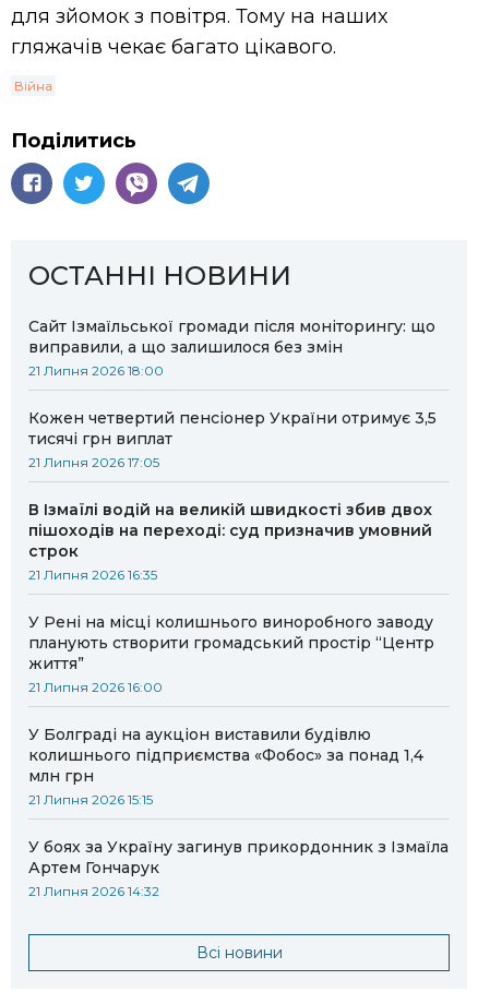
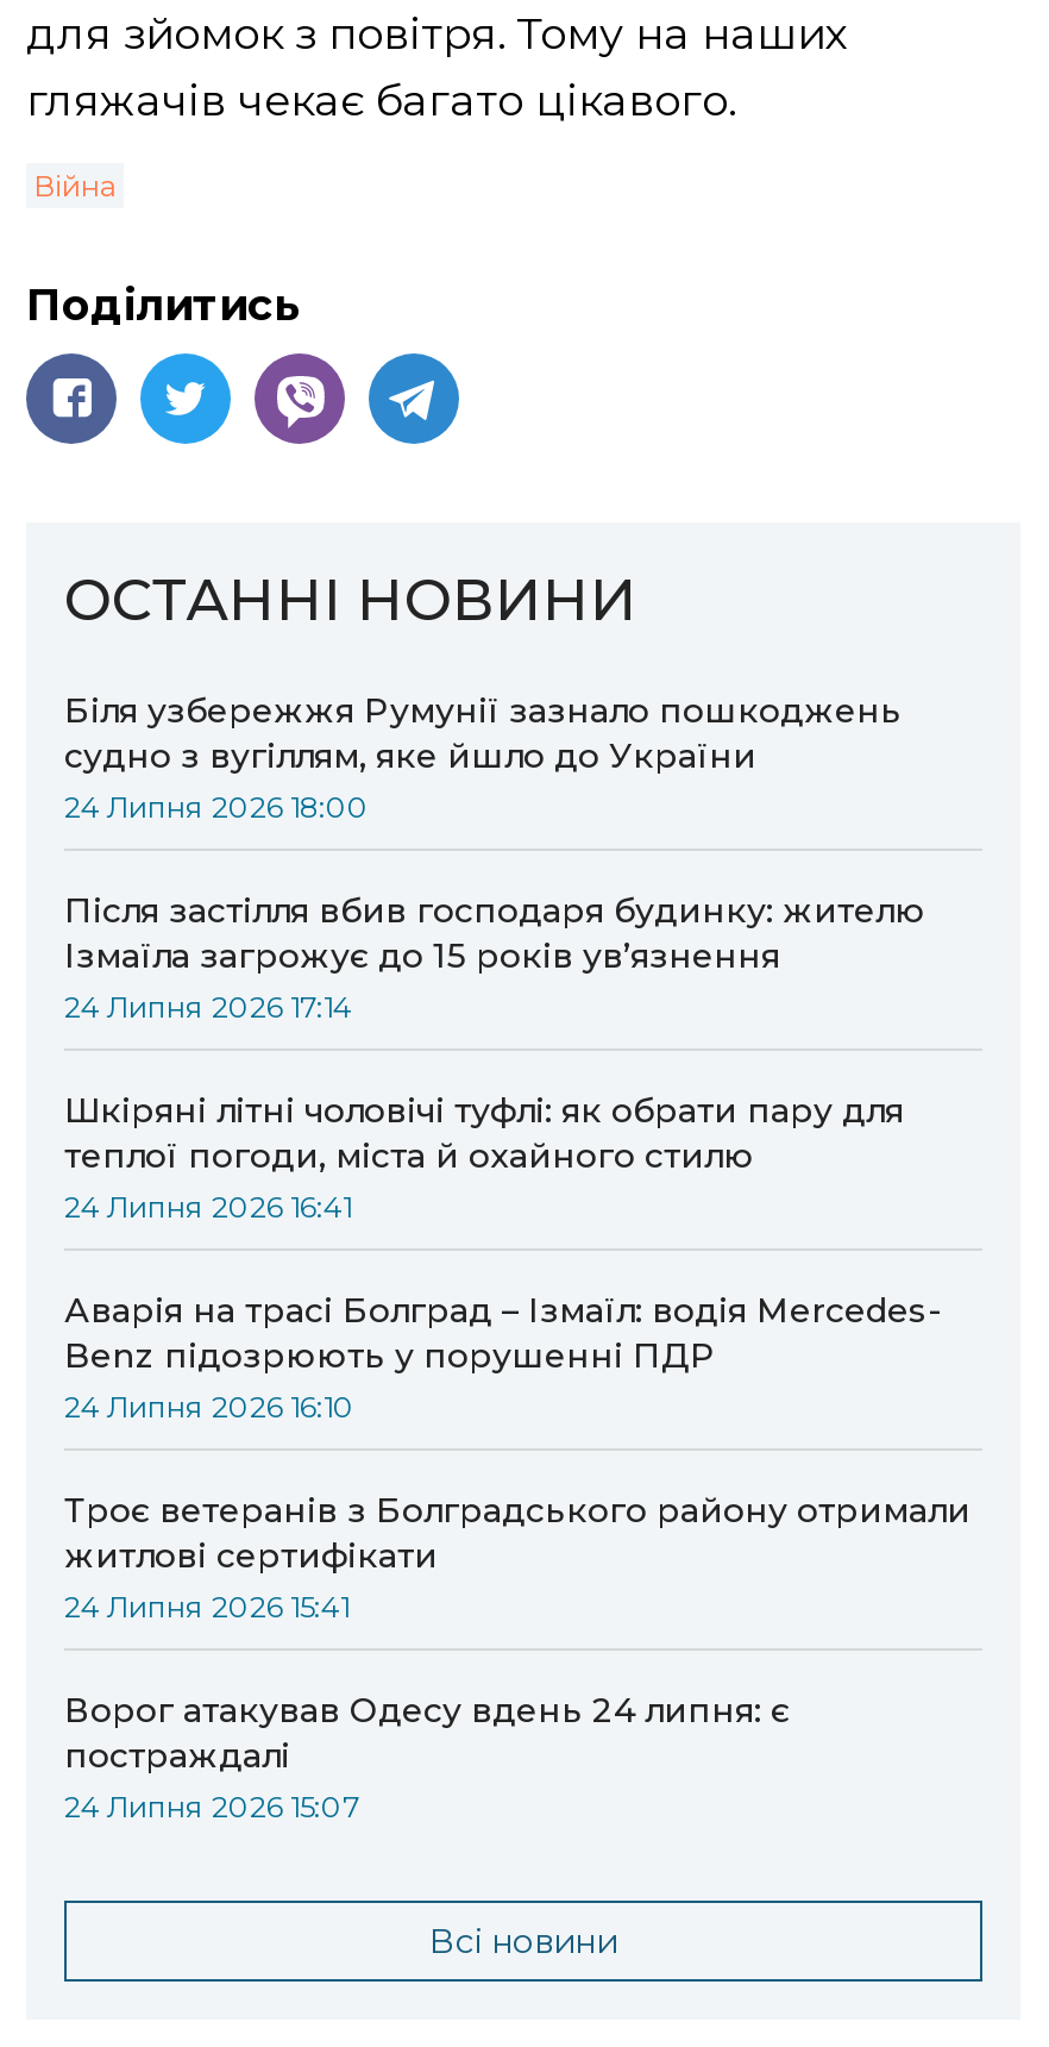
- Сайт Ізмаїльської громади після моніторингу: що
- виправили, а що залишилося без змін
- 21 Липня 2026 18:00
+ Біля узбережжя Румунії зазнало пошкоджень
+ судно з вугіллям, яке йшло до України
+ 24 Липня 2026 18:00

- Кожен четвертий пенсіонер України отримує 3,5
- тисячі грн виплат
- 21 Липня 2026 17:05
+ Після застілля вбив господаря будинку: жителю
+ Ізмаїла загрожує до 15 років ув’язнення
+ 24 Липня 2026 17:14

- В Ізмаїлі водій на великій швидкості збив двох
- пішоходів на переході: суд призначив умовний
- строк
- 21 Липня 2026 16:35
+ Шкіряні літні чоловічі туфлі: як обрати пару для
+ теплої погоди, міста й охайного стилю
+ 24 Липня 2026 16:41

- У Рені на місці колишнього виноробного заводу
- планують створити громадський простір “Центр
- життя”
- 21 Липня 2026 16:00
+ Аварія на трасі Болград – Ізмаїл: водія Mercedes-
+ Benz підозрюють у порушенні ПДР
+ 24 Липня 2026 16:10

- У Болграді на аукціон виставили будівлю
- колишнього підприємства «Фобос» за понад 1,4
- млн грн
- 21 Липня 2026 15:15
+ Троє ветеранів з Болградського району отримали
+ житлові сертифікати
+ 24 Липня 2026 15:41

- У боях за Україну загинув прикордонник з Ізмаїла
- Артем Гончарук
- 21 Липня 2026 14:32
+ Ворог атакував Одесу вдень 24 липня: є
+ постраждалі
+ 24 Липня 2026 15:07
